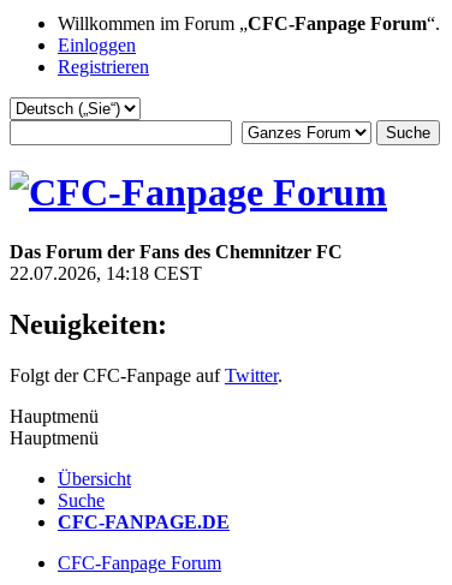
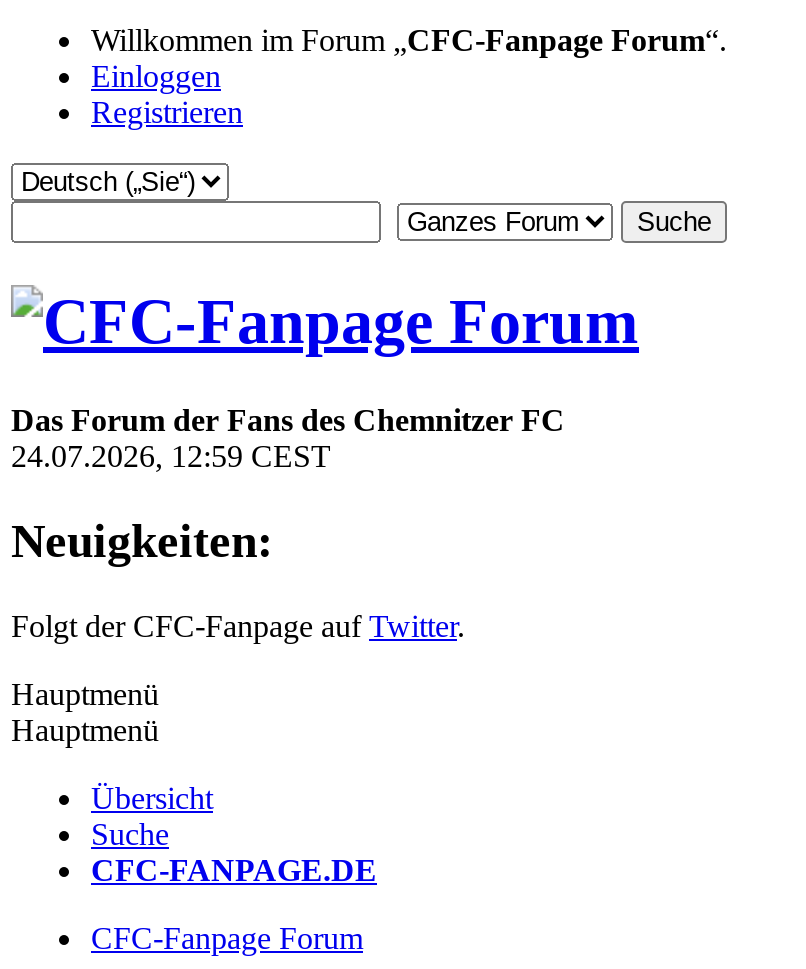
- 22.07.2026, 14:18 CEST
+ 24.07.2026, 12:59 CEST
